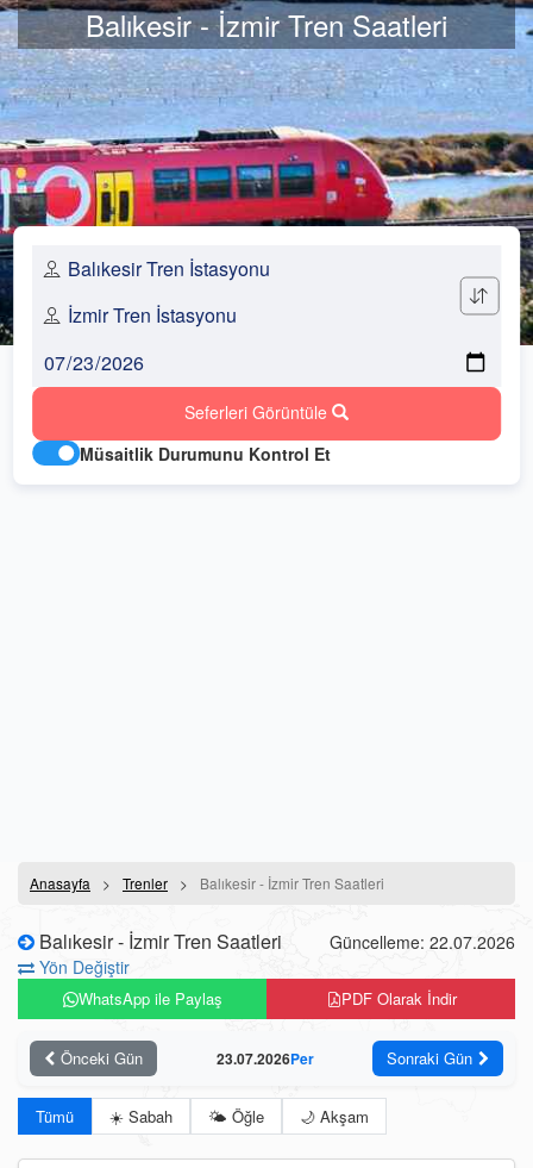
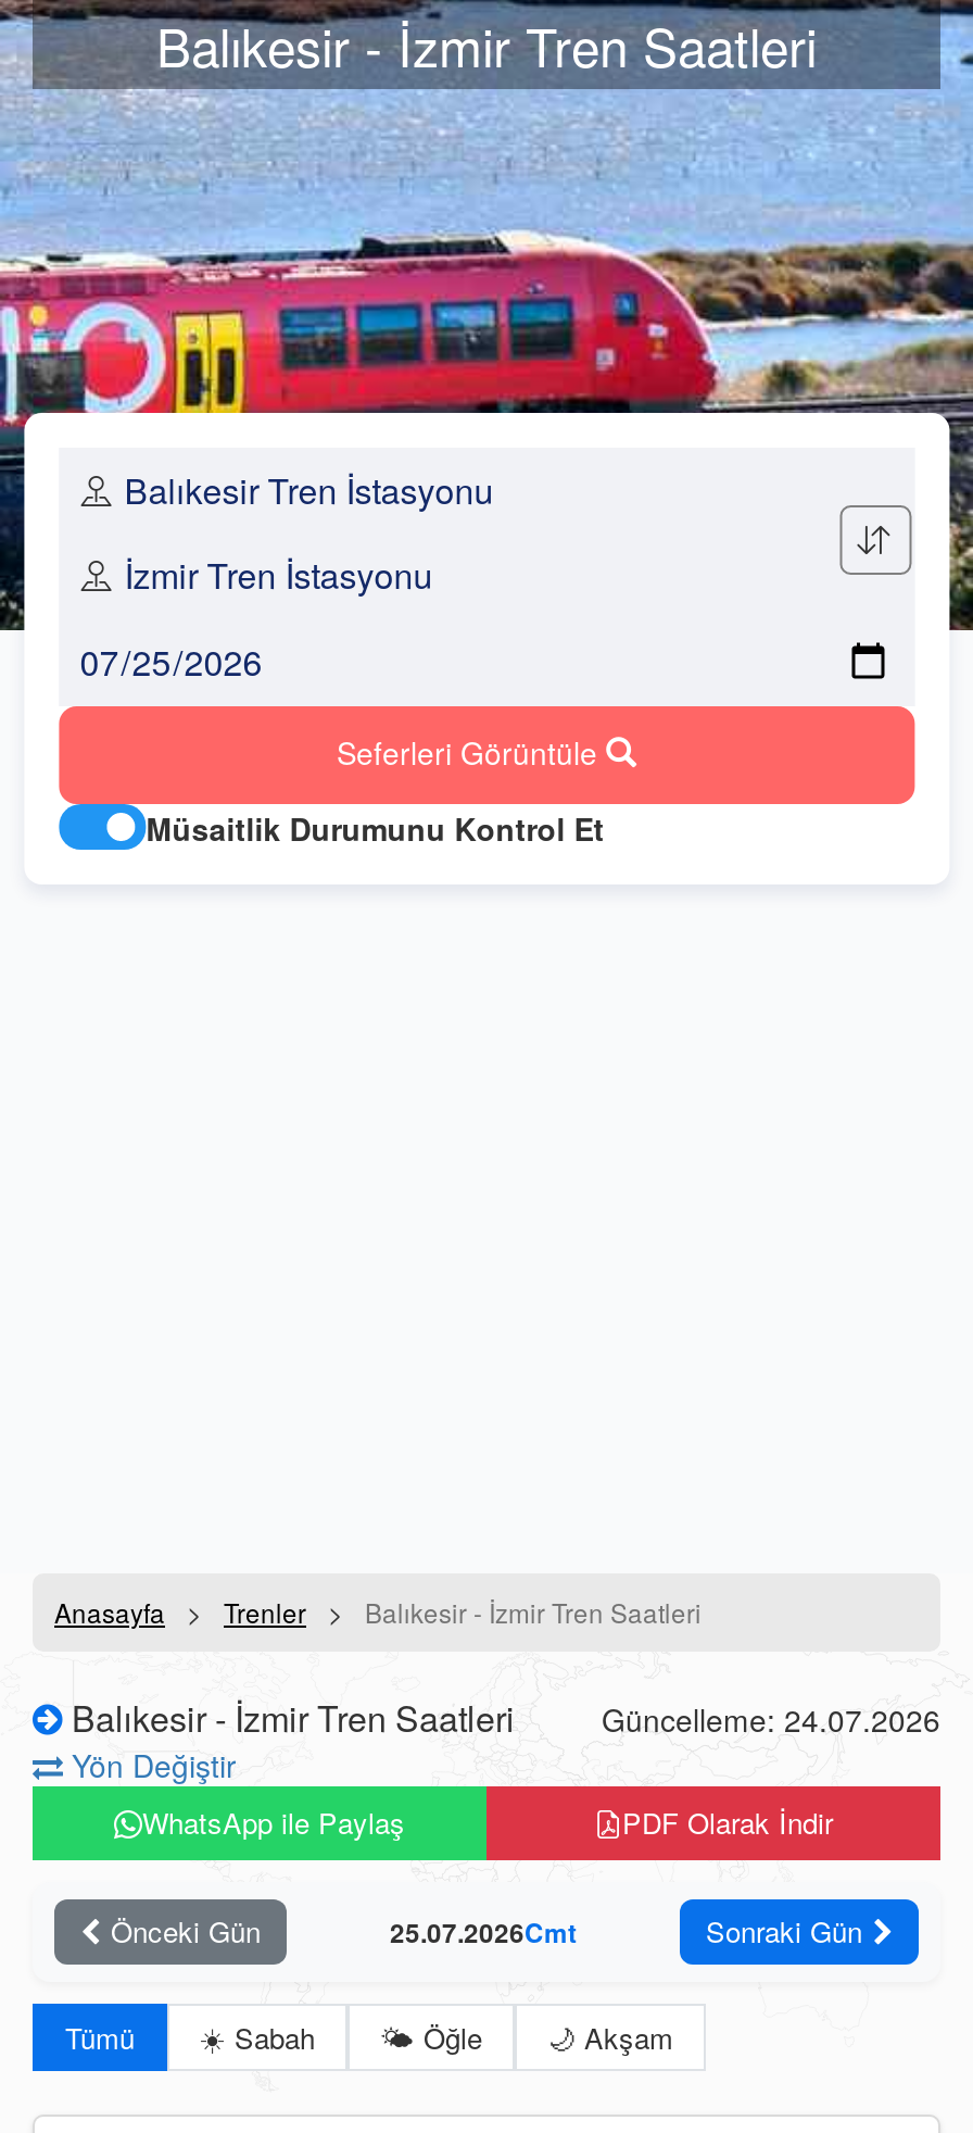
- Balıkesir - İzmir Tren Saatleri Güncelleme: 22.07.2026
+ Balıkesir - İzmir Tren Saatleri Güncelleme: 24.07.2026

- 23.07.2026Per
+ 25.07.2026Cmt
